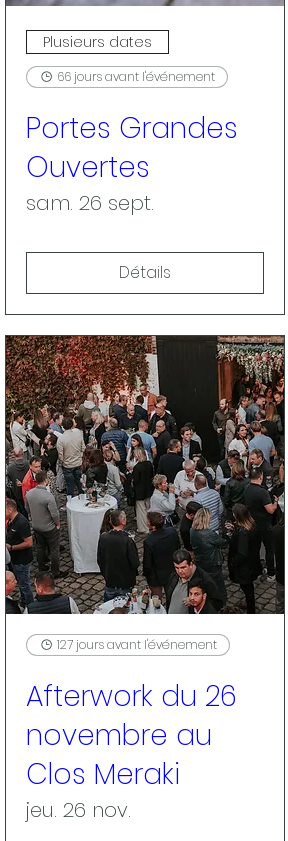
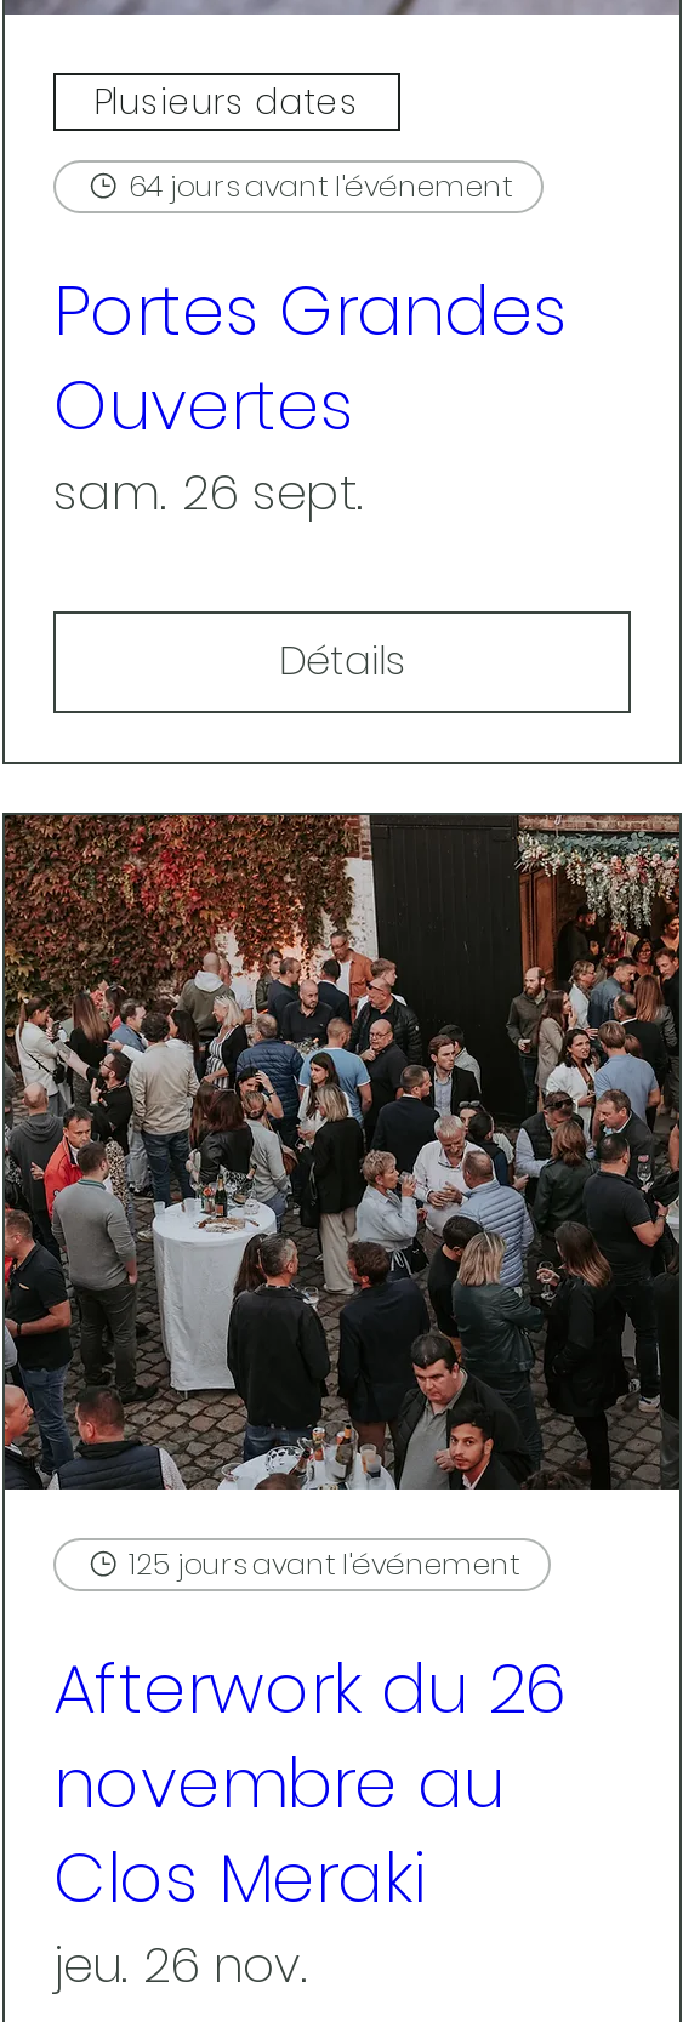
- 66 jours avant l'événement
+ 64 jours avant l'événement

- 127 jours avant l'événement
+ 125 jours avant l'événement
